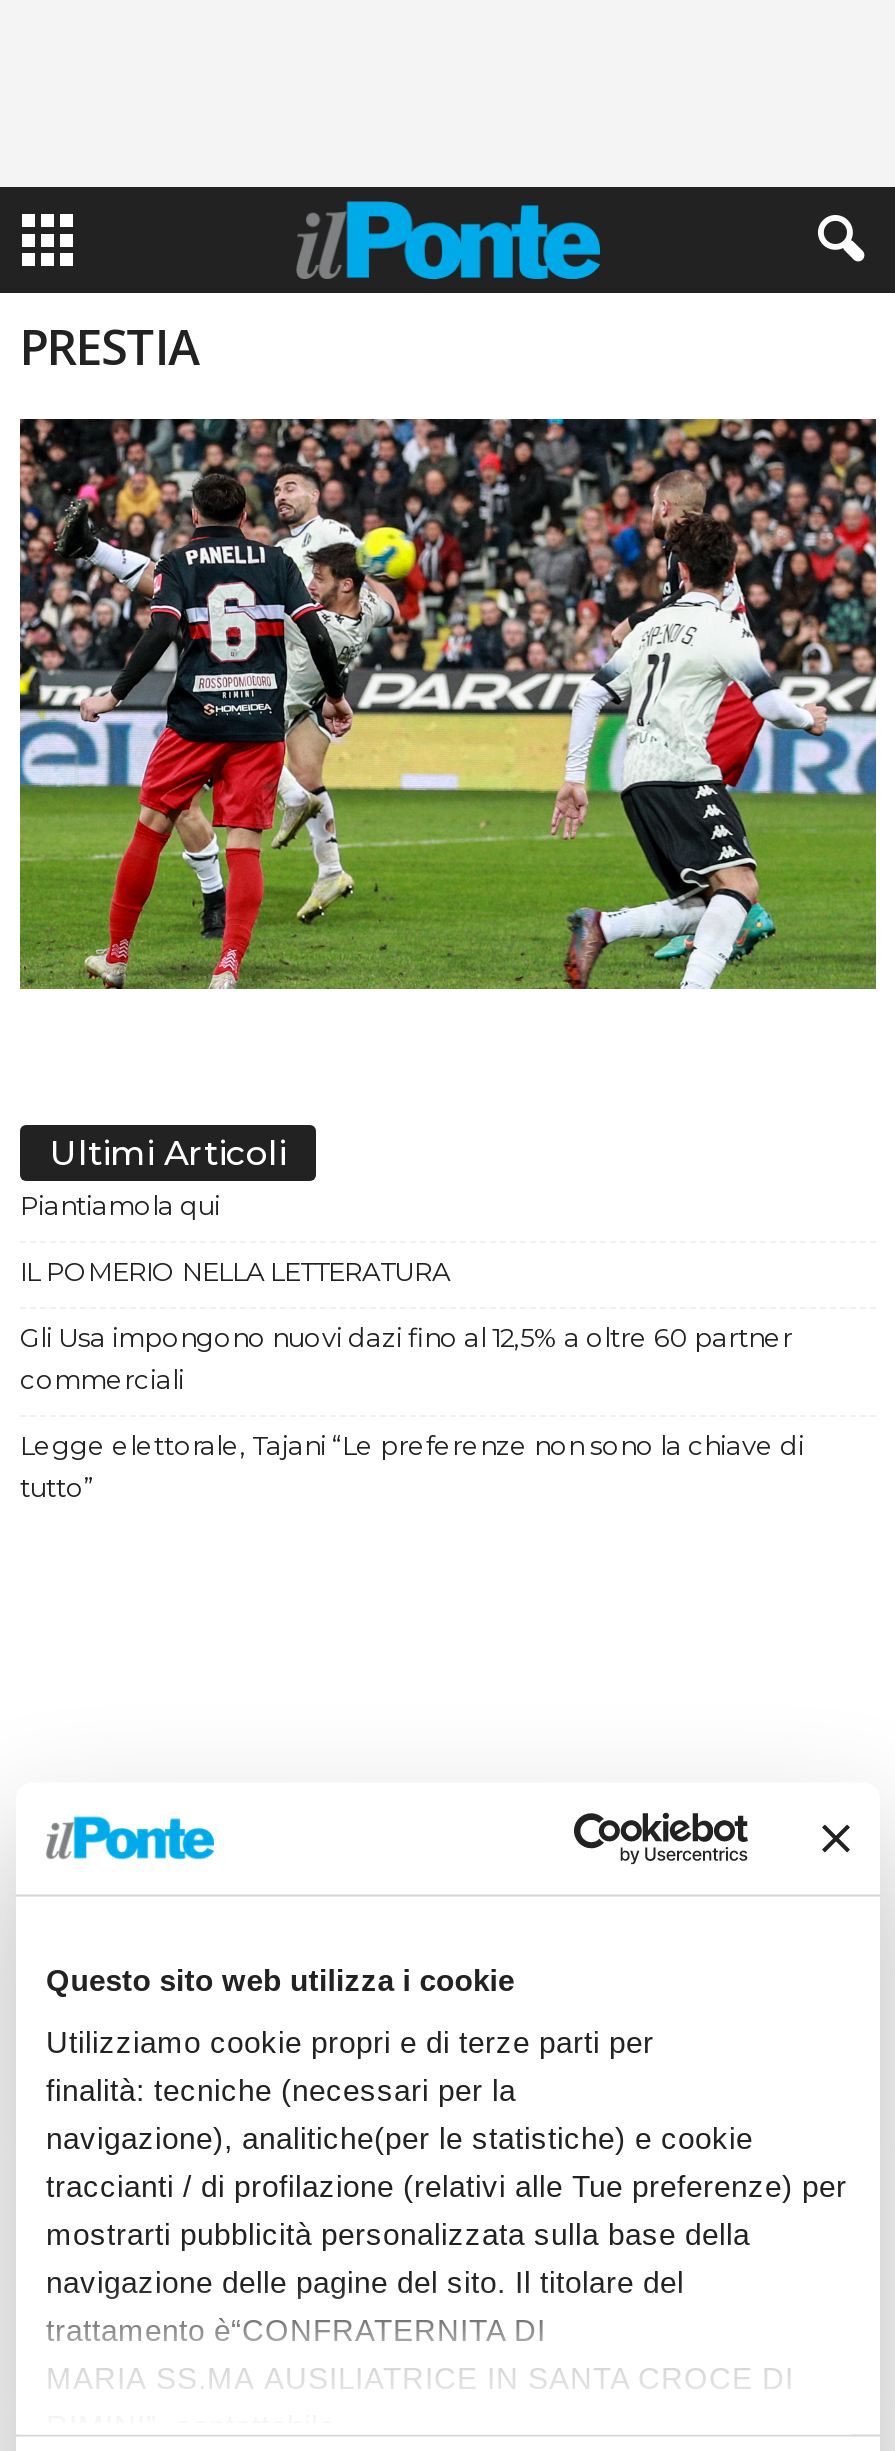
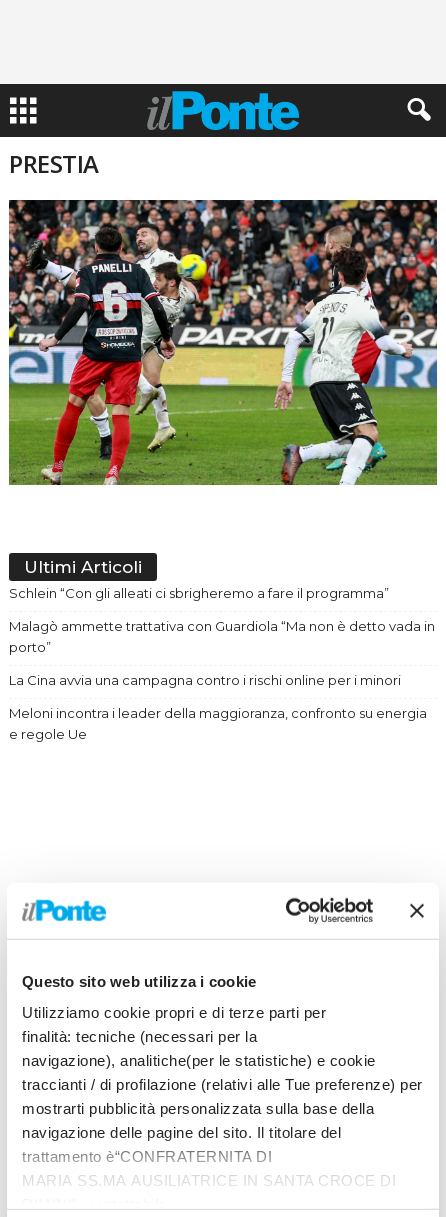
- Piantiamola qui
+ Schlein “Con gli alleati ci sbrigheremo a fare il programma”

- IL POMERIO NELLA LETTERATURA
+ Malagò ammette trattativa con Guardiola “Ma non è detto vada in
+ porto”

- Gli Usa impongono nuovi dazi fino al 12,5% a oltre 60 partner
- commerciali
+ La Cina avvia una campagna contro i rischi online per i minori

- Legge elettorale, Tajani “Le preferenze non sono la chiave di
- tutto”
+ Meloni incontra i leader della maggioranza, confronto su energia
+ e regole Ue
